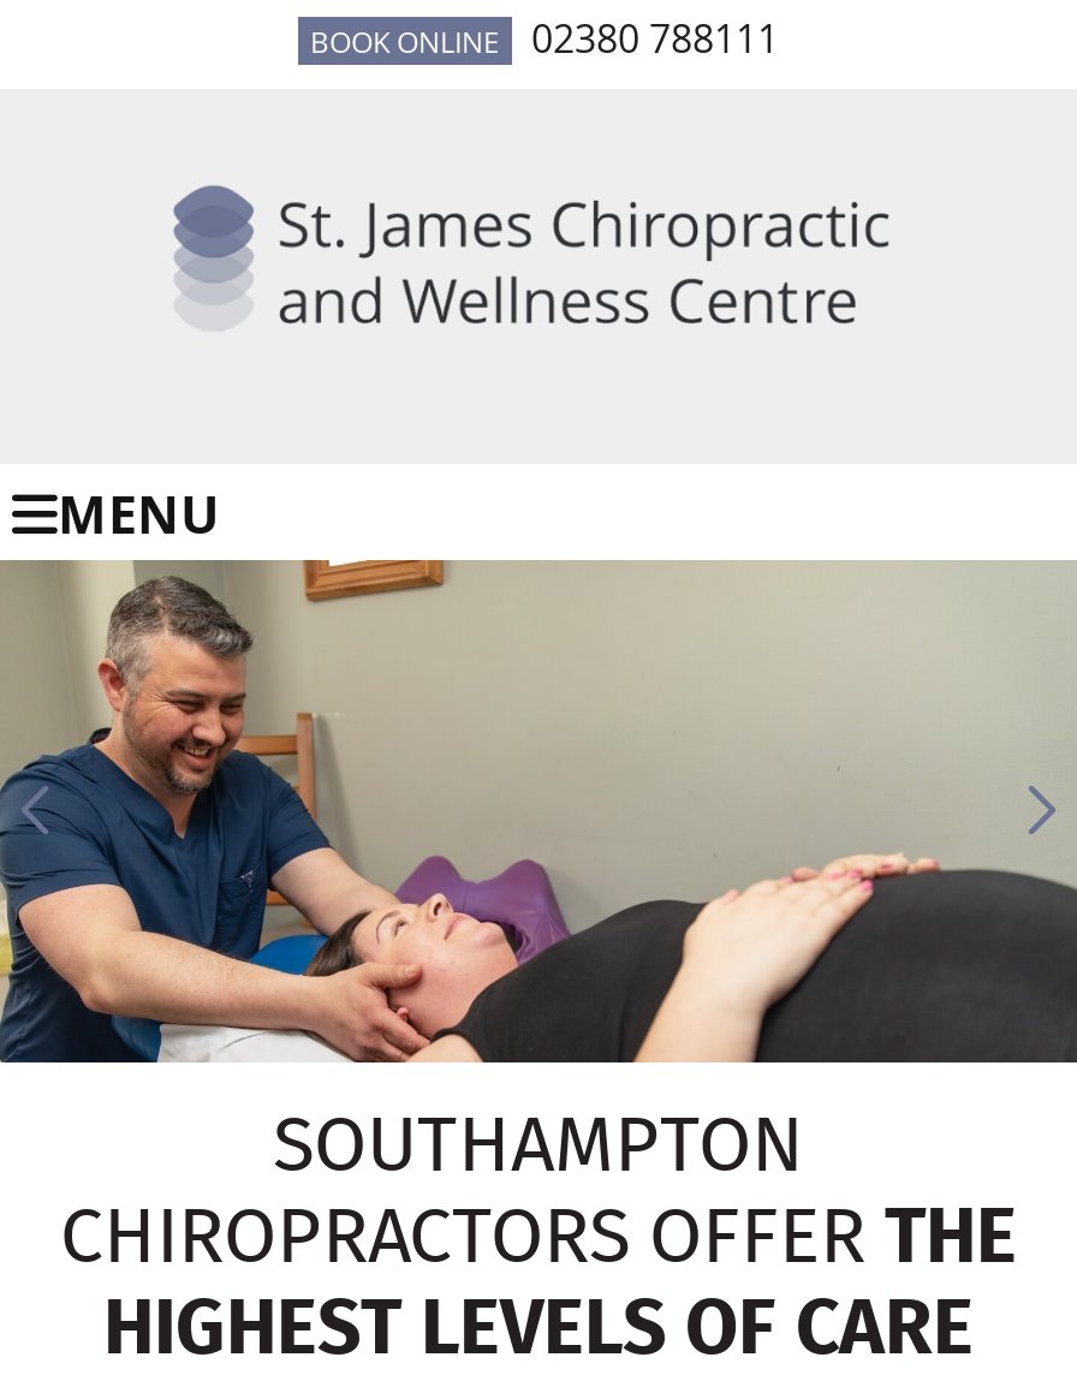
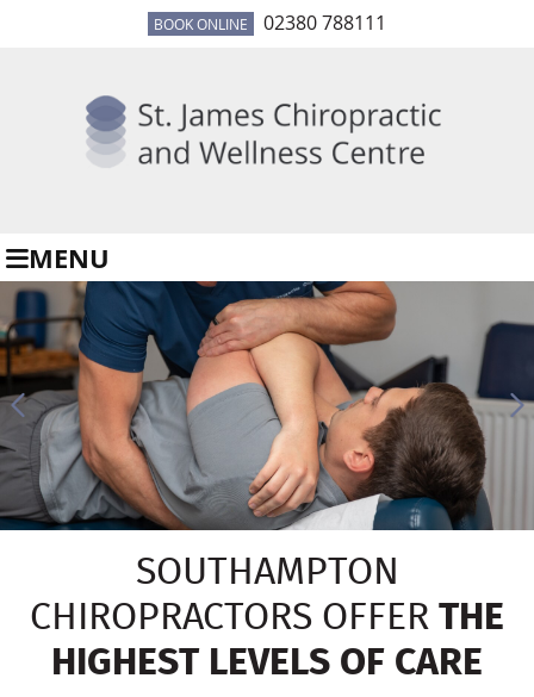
- [image]
+ [image]
